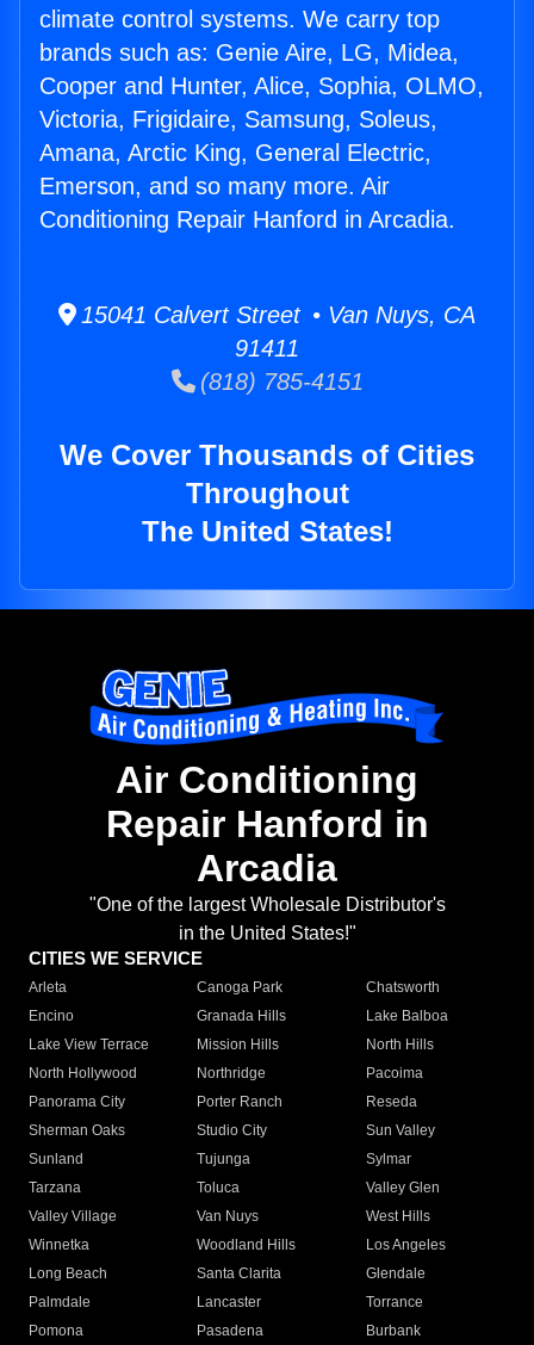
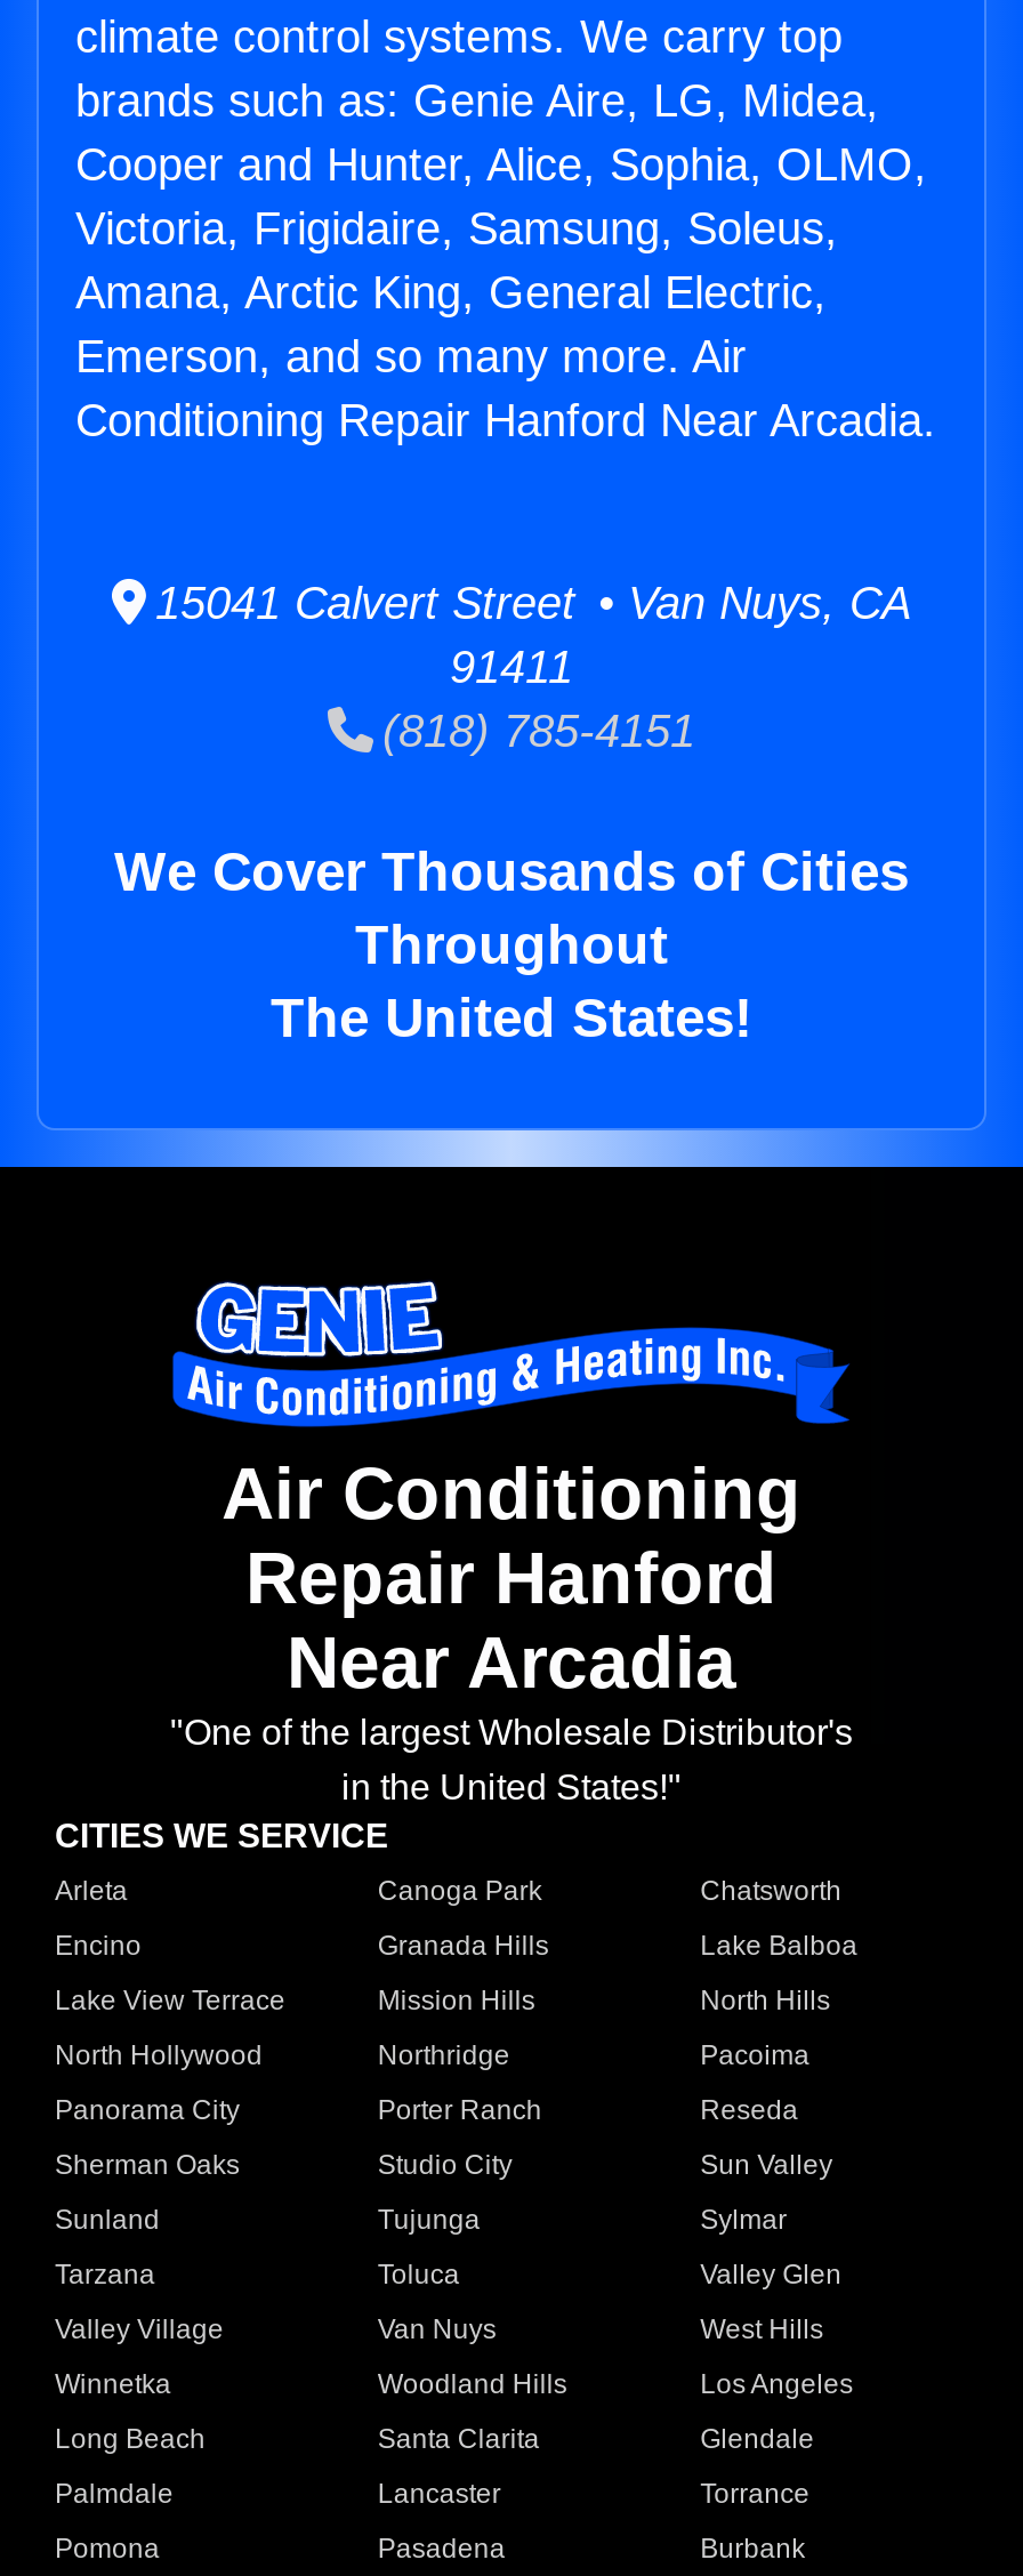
- Conditioning Repair Hanford in Arcadia.
+ Conditioning Repair Hanford Near Arcadia.

- Repair Hanford in
- Arcadia
+ Repair Hanford
+ Near Arcadia
